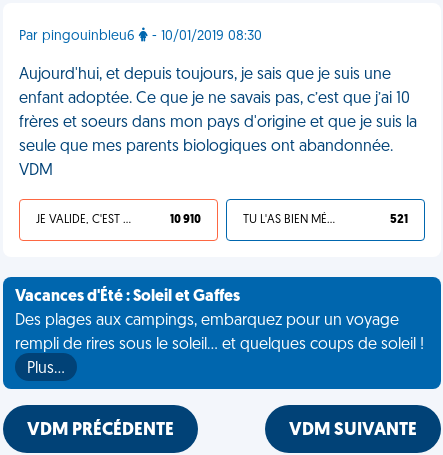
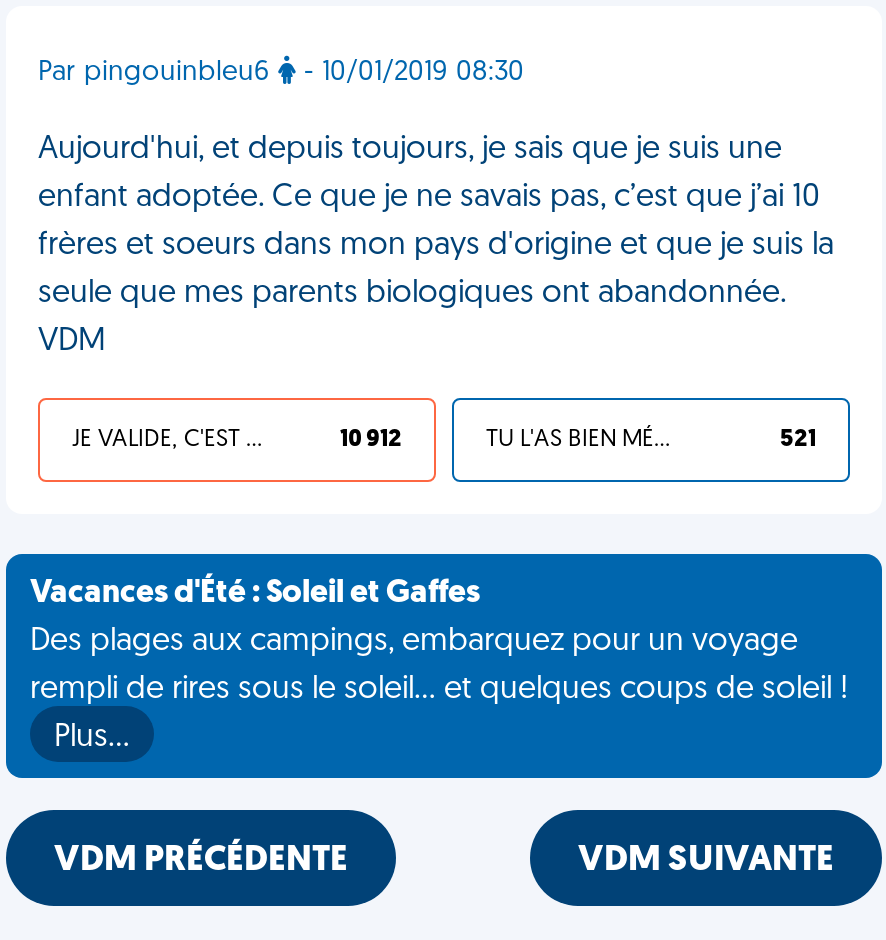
- 10 910
+ 10 912
